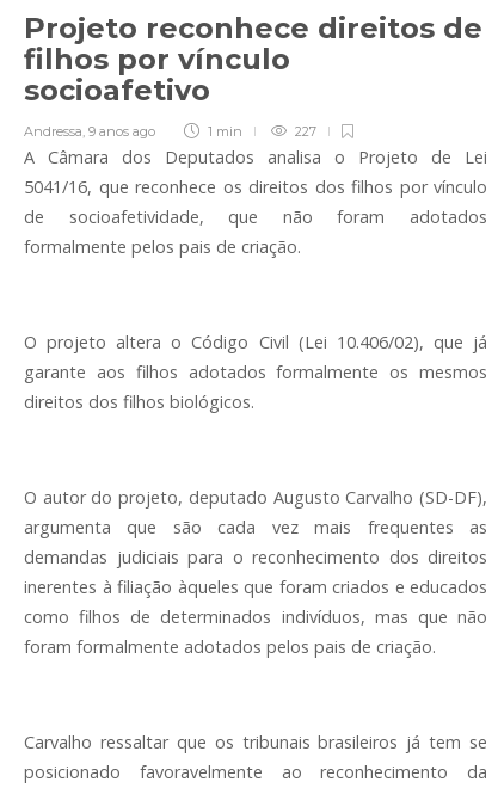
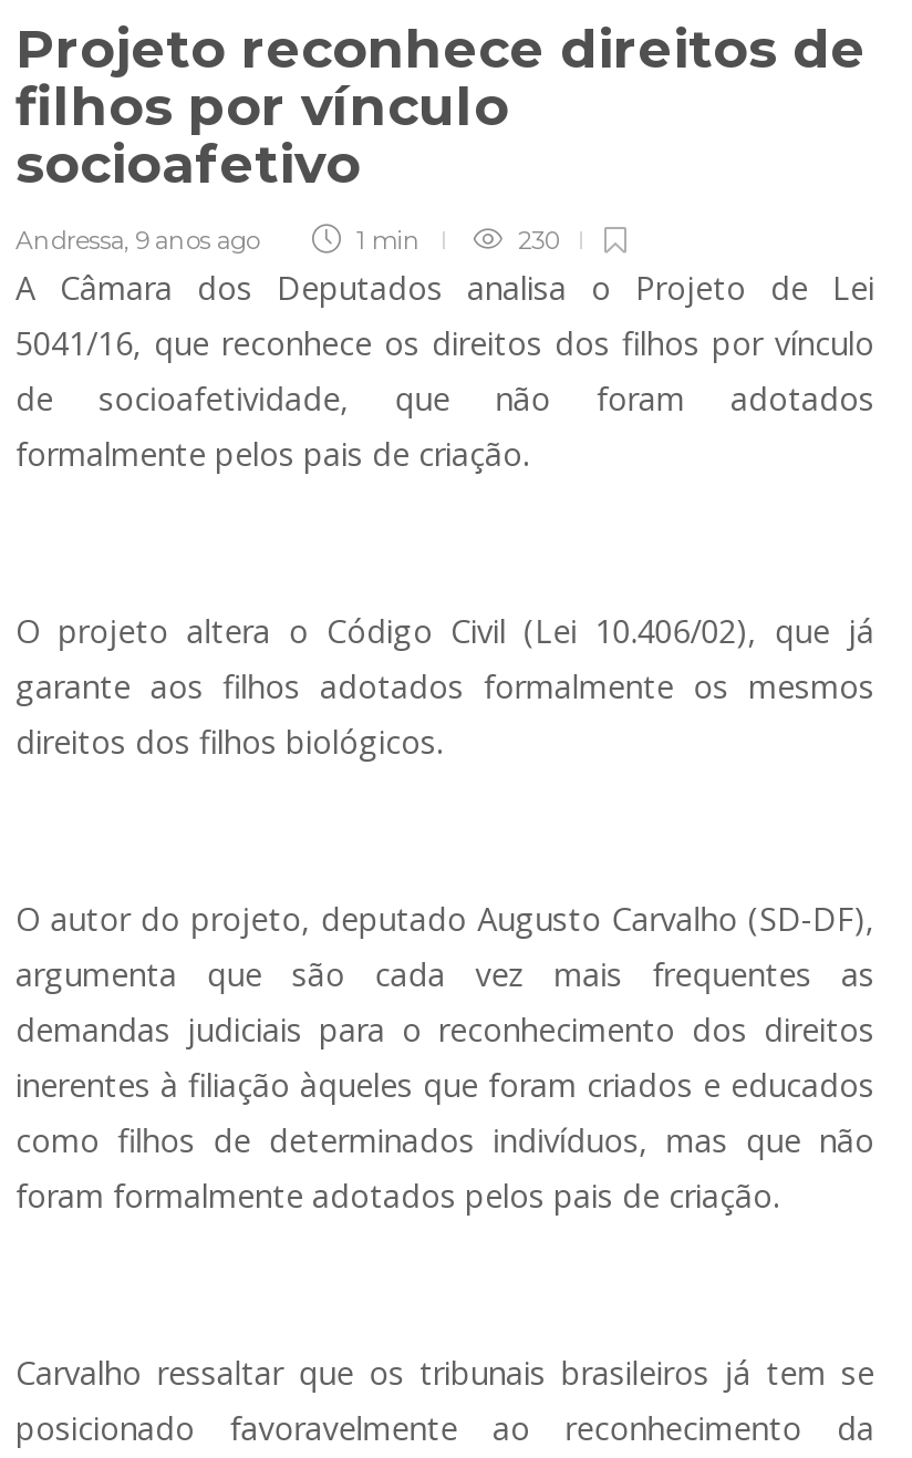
- 227
+ 230
